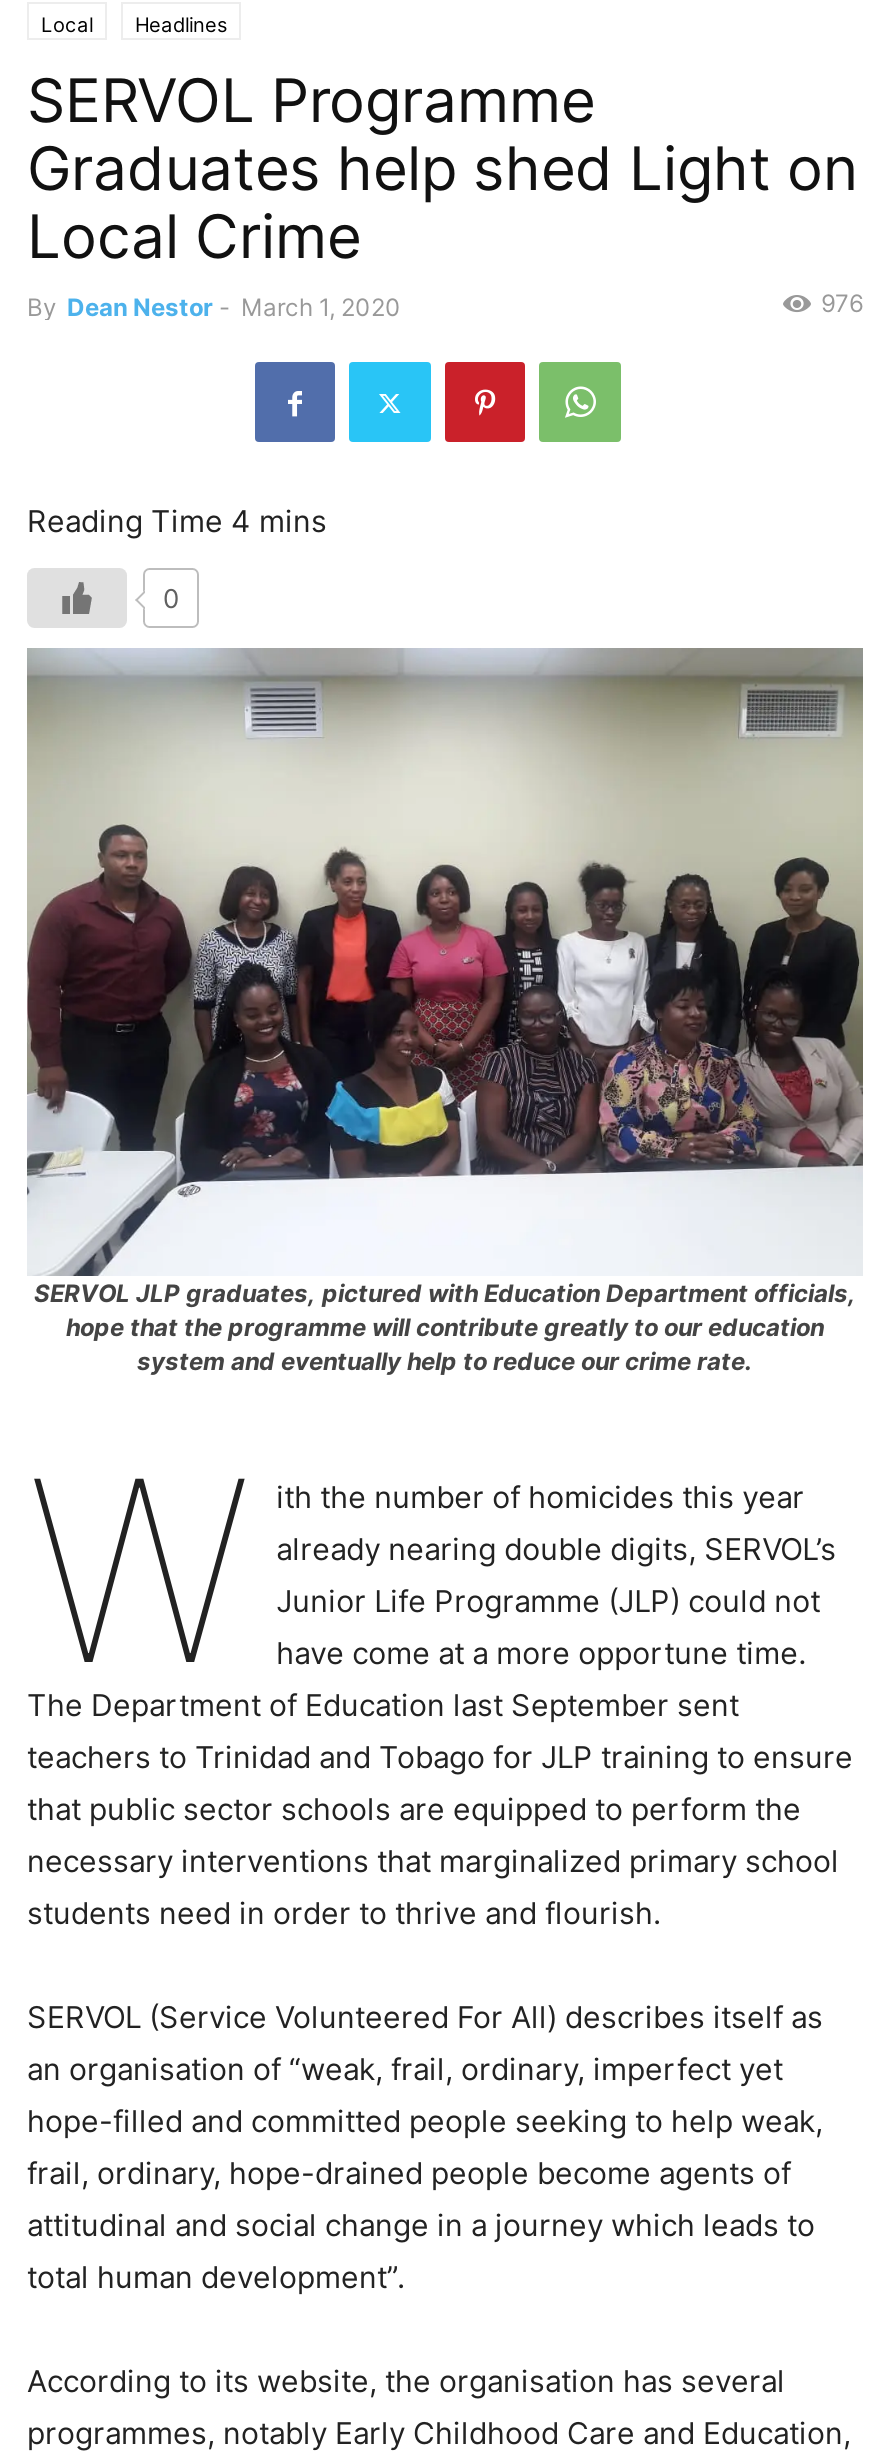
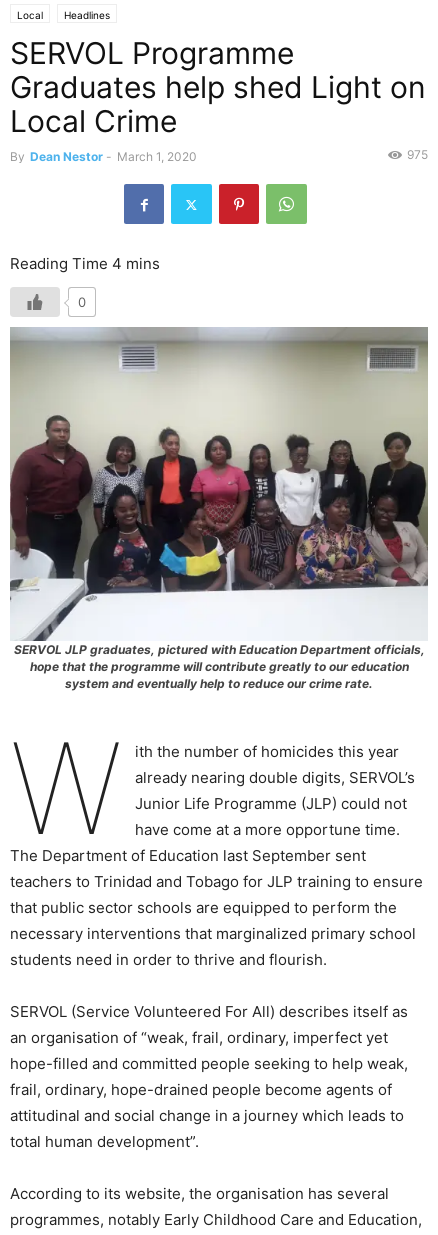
- 976
+ 975
